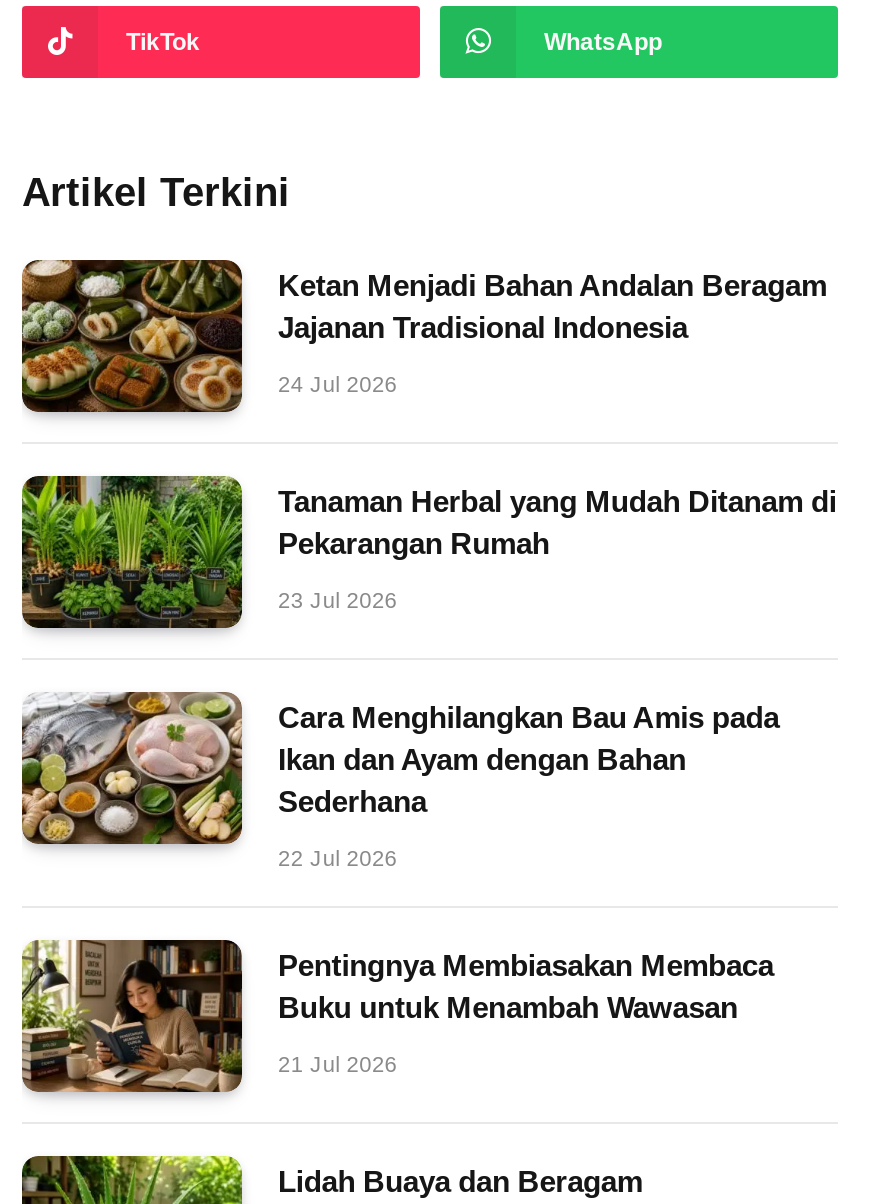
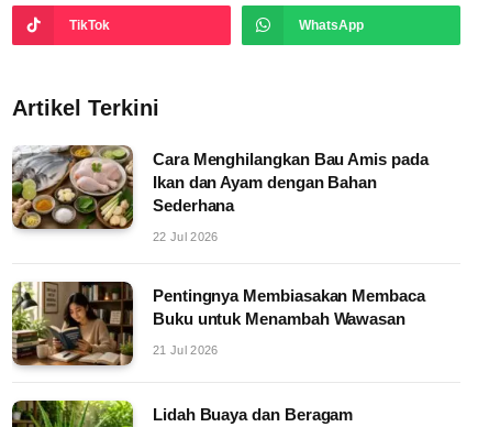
- [image]
- Ketan Menjadi Bahan Andalan Beragam
- Jajanan Tradisional Indonesia
- 24 Jul 2026

- [image]
- Tanaman Herbal yang Mudah Ditanam di
- Pekarangan Rumah
- 23 Jul 2026
